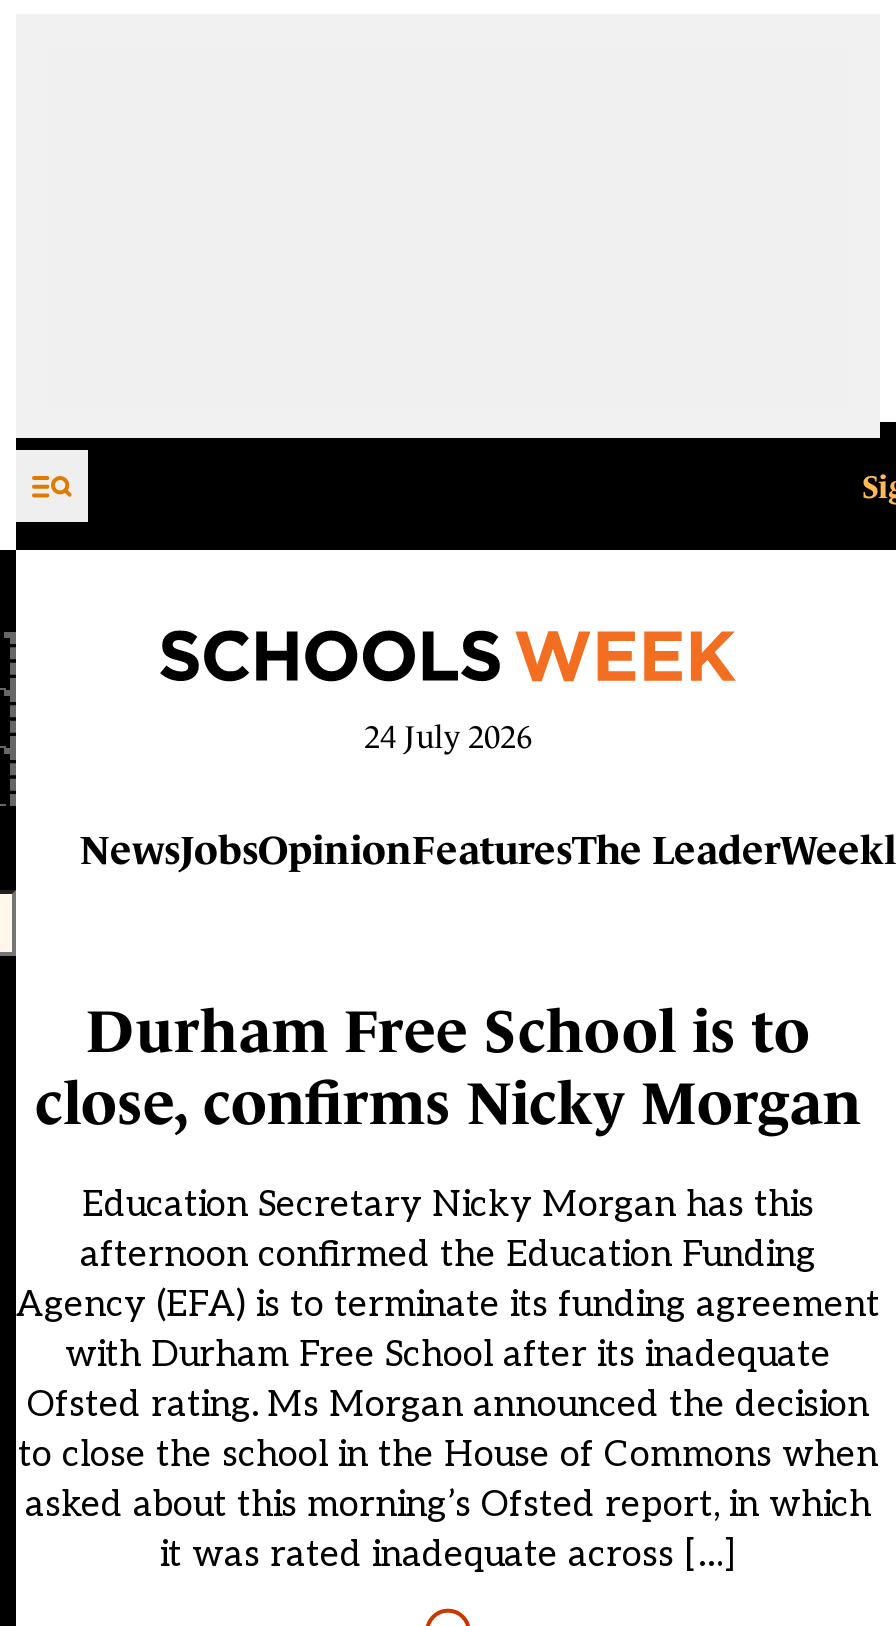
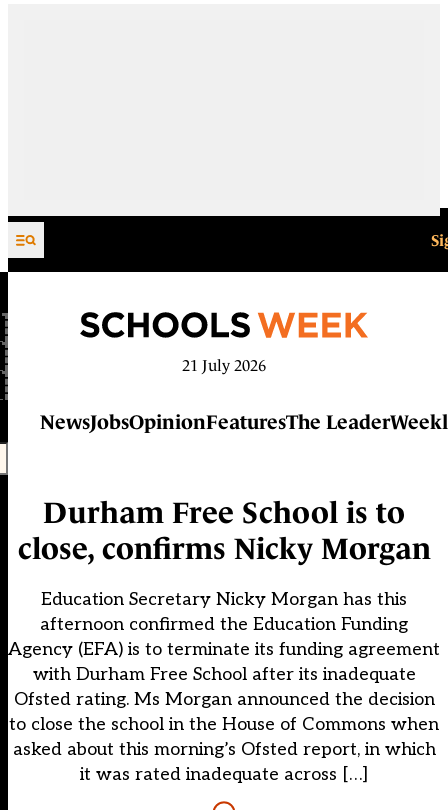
- 24 July 2026
+ 21 July 2026
